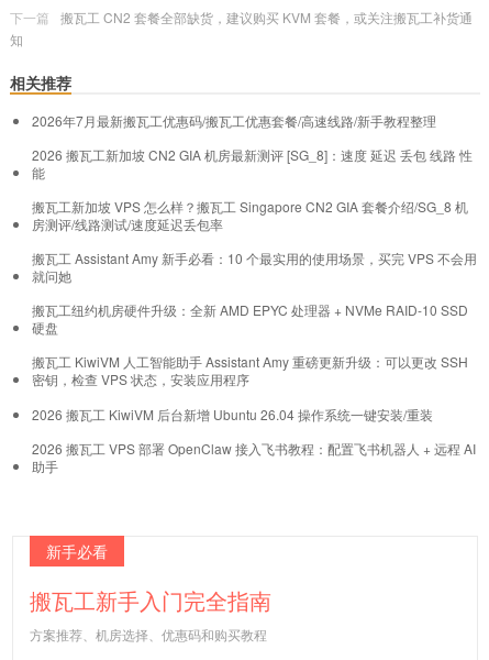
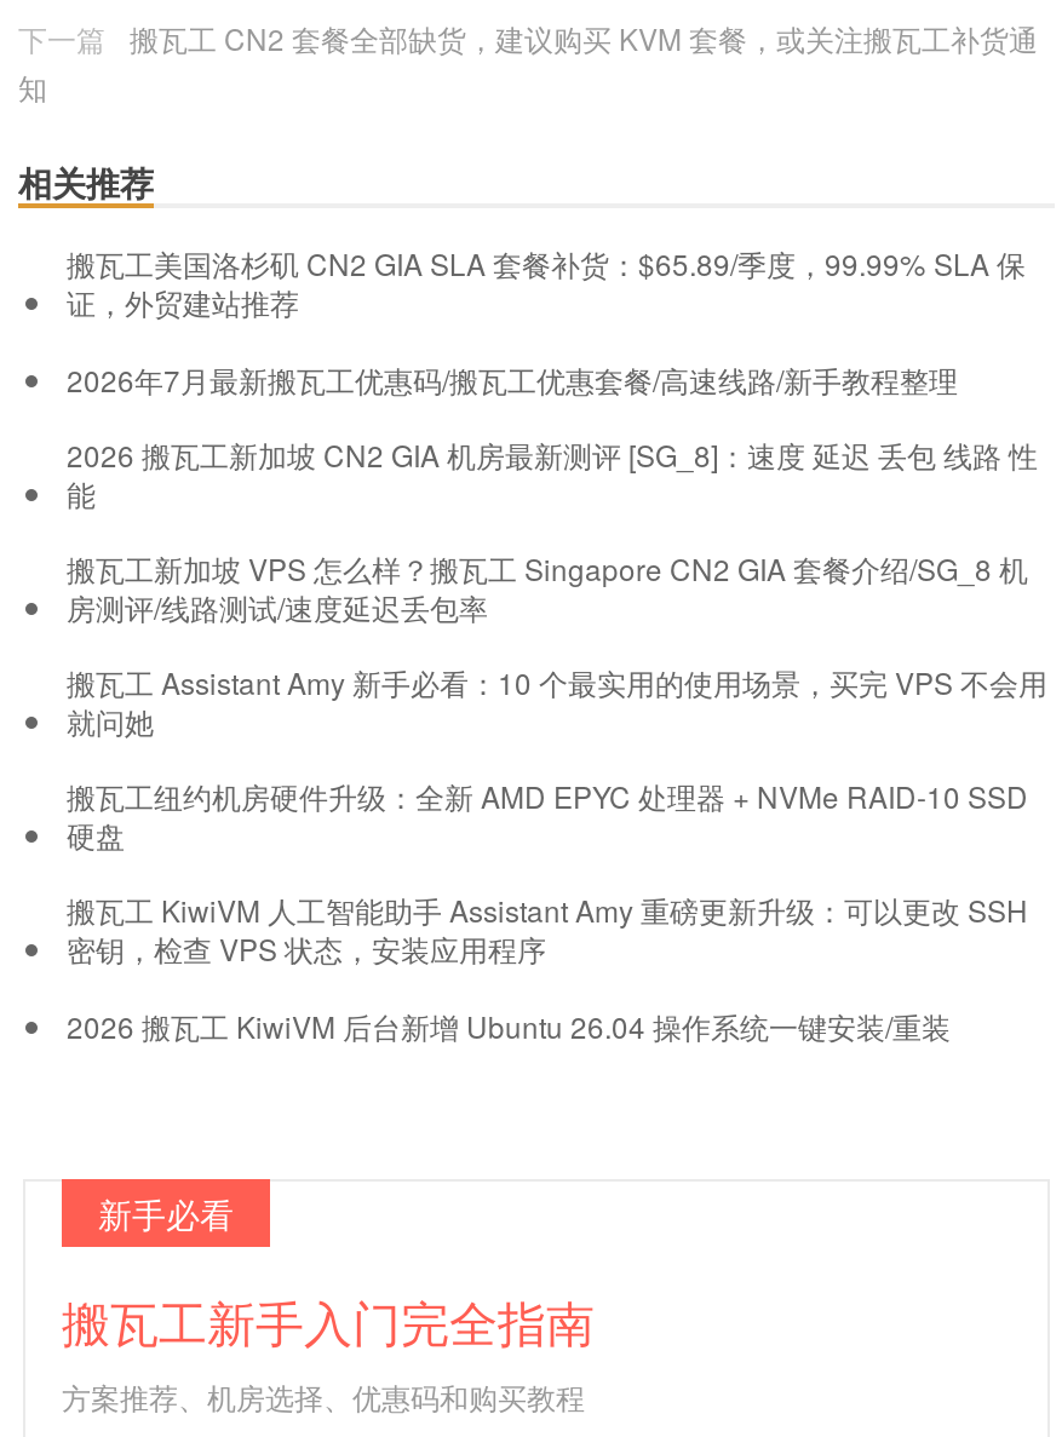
+ 搬瓦工美国洛杉矶 CN2 GIA SLA 套餐补货：$65.89/季度，99.99% SLA 保
+ 证，外贸建站推荐

moved down: 2026年7月最新搬瓦工优惠码/搬瓦工优惠套餐/高速线路/新手教程整理 | 2026 搬瓦工新加坡 CN2 GIA 机房最新测评 [SG_8]：速度 延迟 丢包 线路 性 | 能 | ... | 密钥，检查 VPS 状态，安装应用程序 | 2026 搬瓦工 KiwiVM 后台新增 Ubuntu 26.04 操作系统一键安装/重装

- 2026 搬瓦工 VPS 部署 OpenClaw 接入飞书教程：配置飞书机器人 + 远程 AI
- 助手
